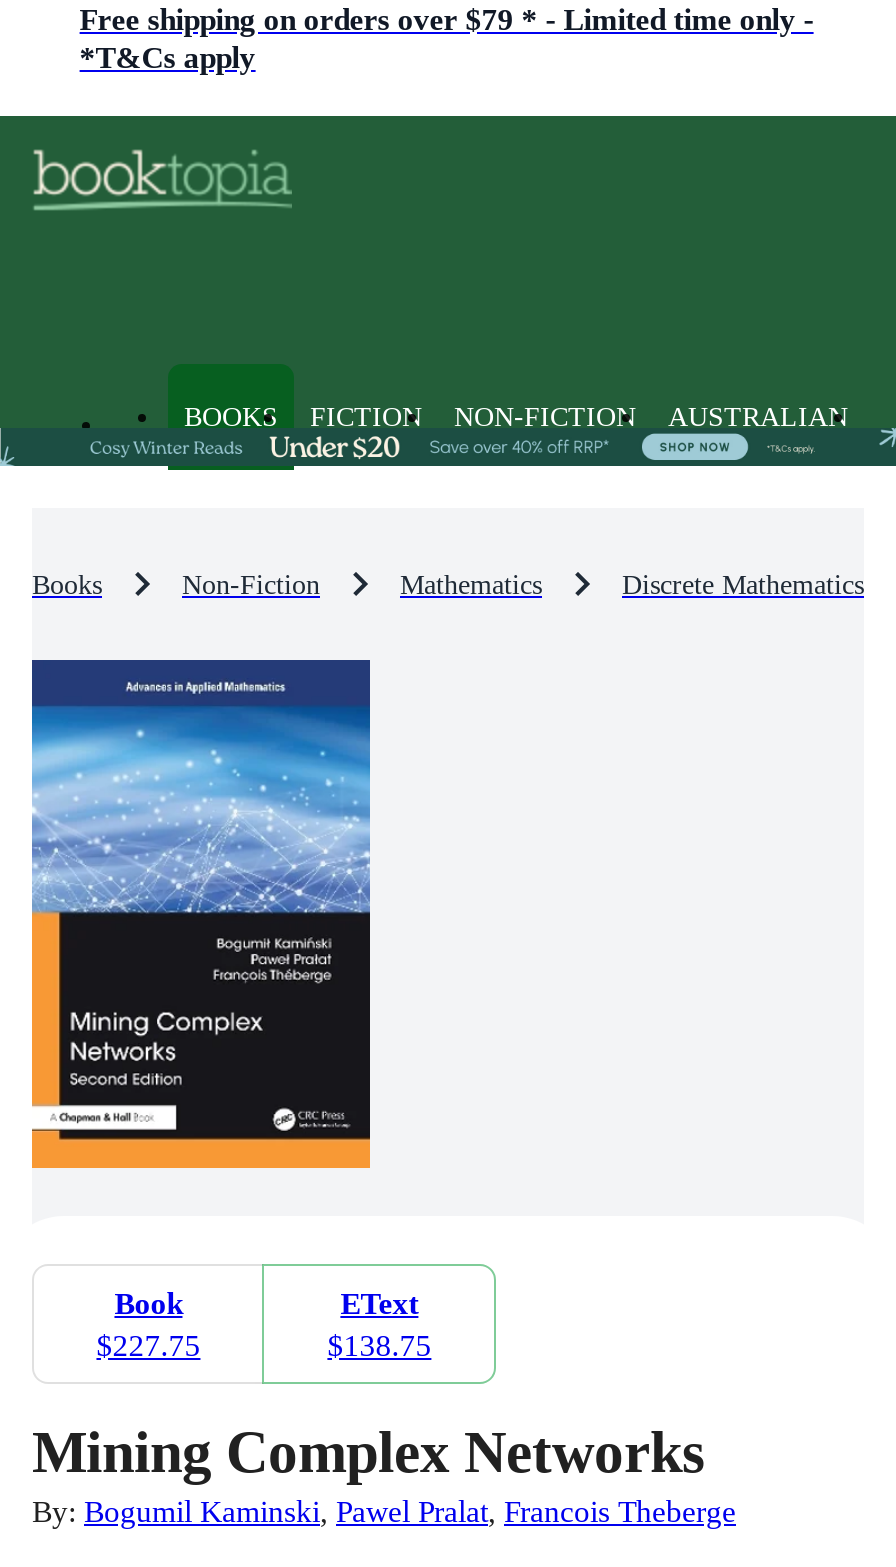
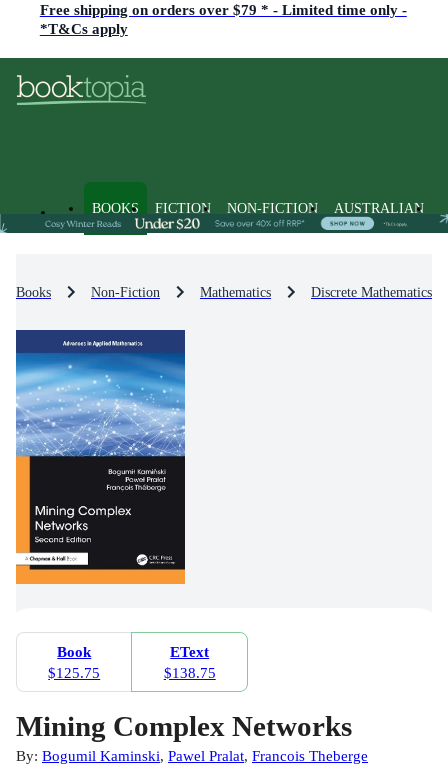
- $227.75
+ $125.75
